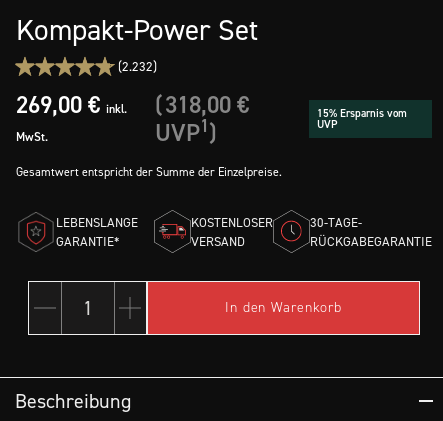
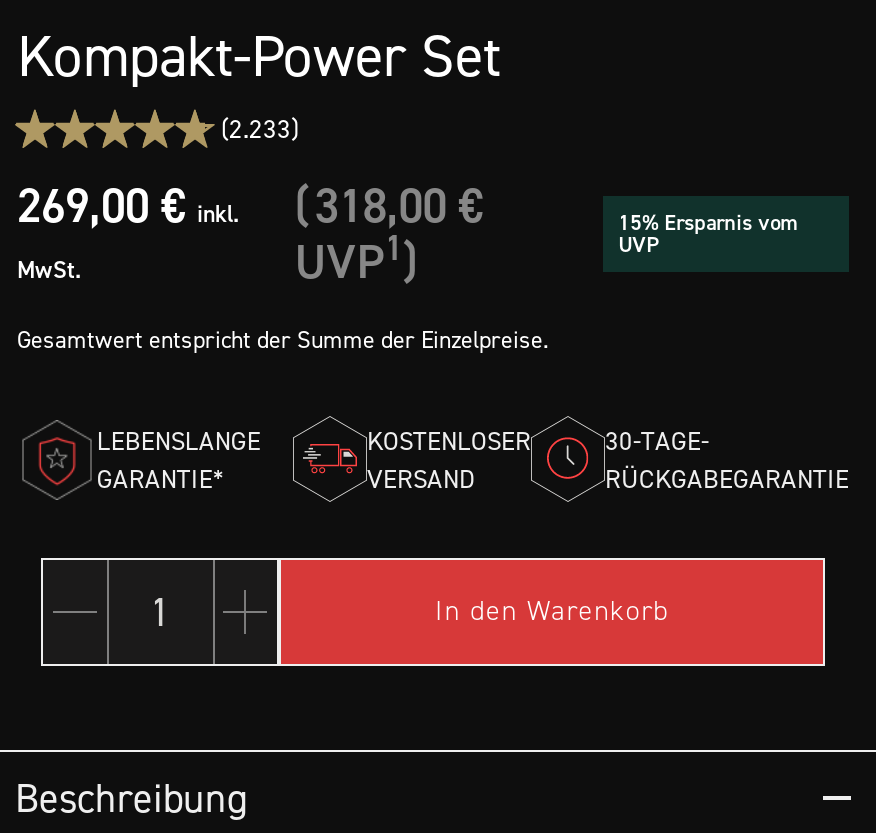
- (2.232)
+ (2.233)
